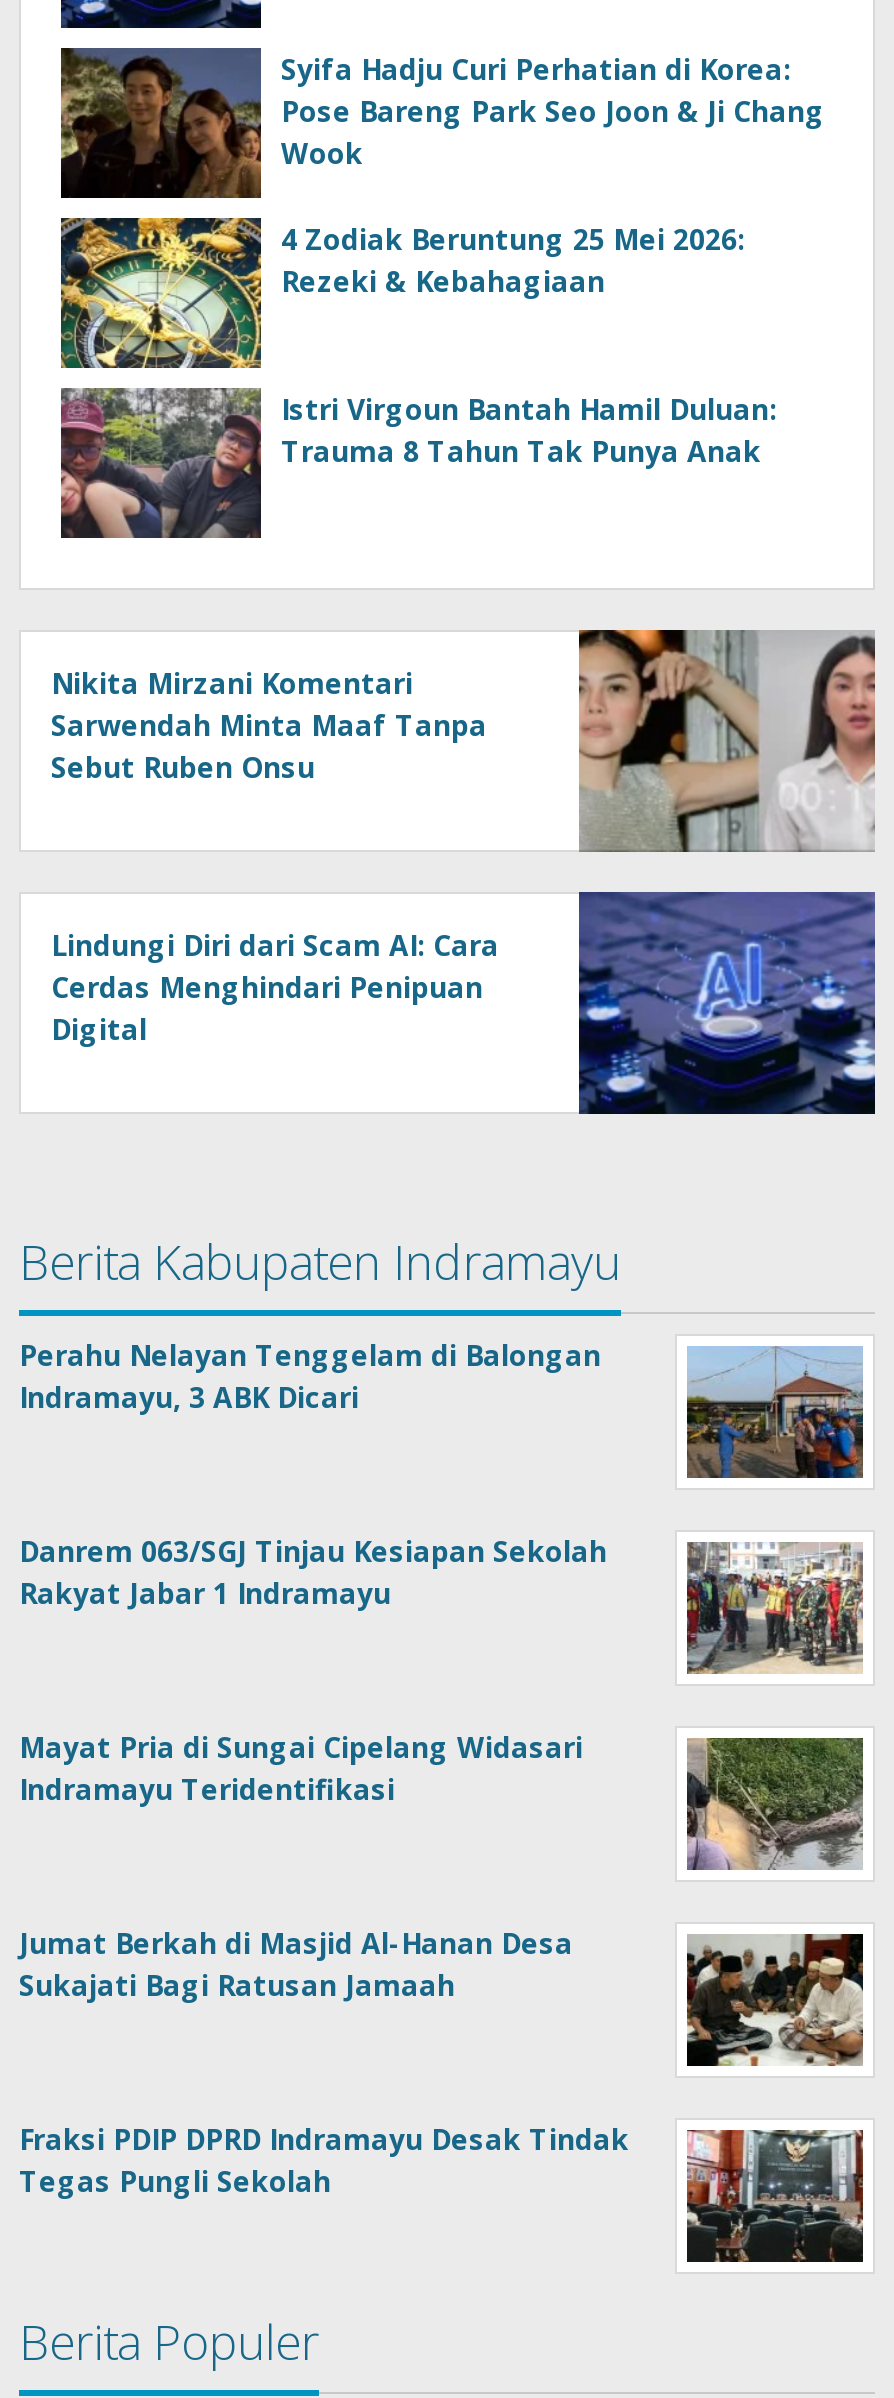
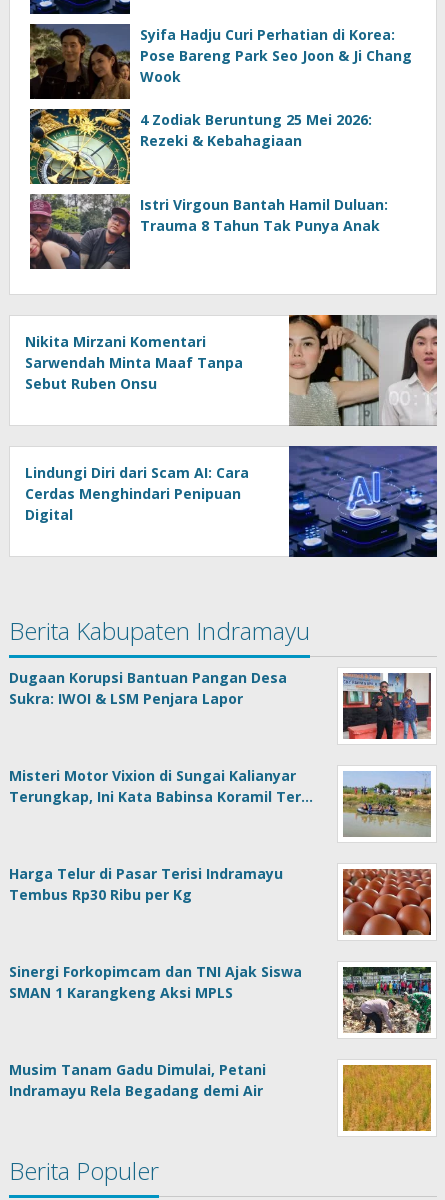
- Perahu Nelayan Tenggelam di Balongan
- Indramayu, 3 ABK Dicari
+ Dugaan Korupsi Bantuan Pangan Desa
+ Sukra: IWOI & LSM Penjara Lapor

- [image]
+ [image]

- [image]
- Danrem 063/SGJ Tinjau Kesiapan Sekolah
- Rakyat Jabar 1 Indramayu
+ [image]
+ Misteri Motor Vixion di Sungai Kalianyar
+ Terungkap, Ini Kata Babinsa Koramil Ter…

- Mayat Pria di Sungai Cipelang Widasari
- Indramayu Teridentifikasi
+ Harga Telur di Pasar Terisi Indramayu
+ Tembus Rp30 Ribu per Kg

- [image]
+ [image]

- Jumat Berkah di Masjid Al-Hanan Desa
- Sukajati Bagi Ratusan Jamaah
+ Sinergi Forkopimcam dan TNI Ajak Siswa
+ SMAN 1 Karangkeng Aksi MPLS

- [image]
+ [image]

- Fraksi PDIP DPRD Indramayu Desak Tindak
- Tegas Pungli Sekolah
+ Musim Tanam Gadu Dimulai, Petani
+ Indramayu Rela Begadang demi Air

- [image]
+ [image]
